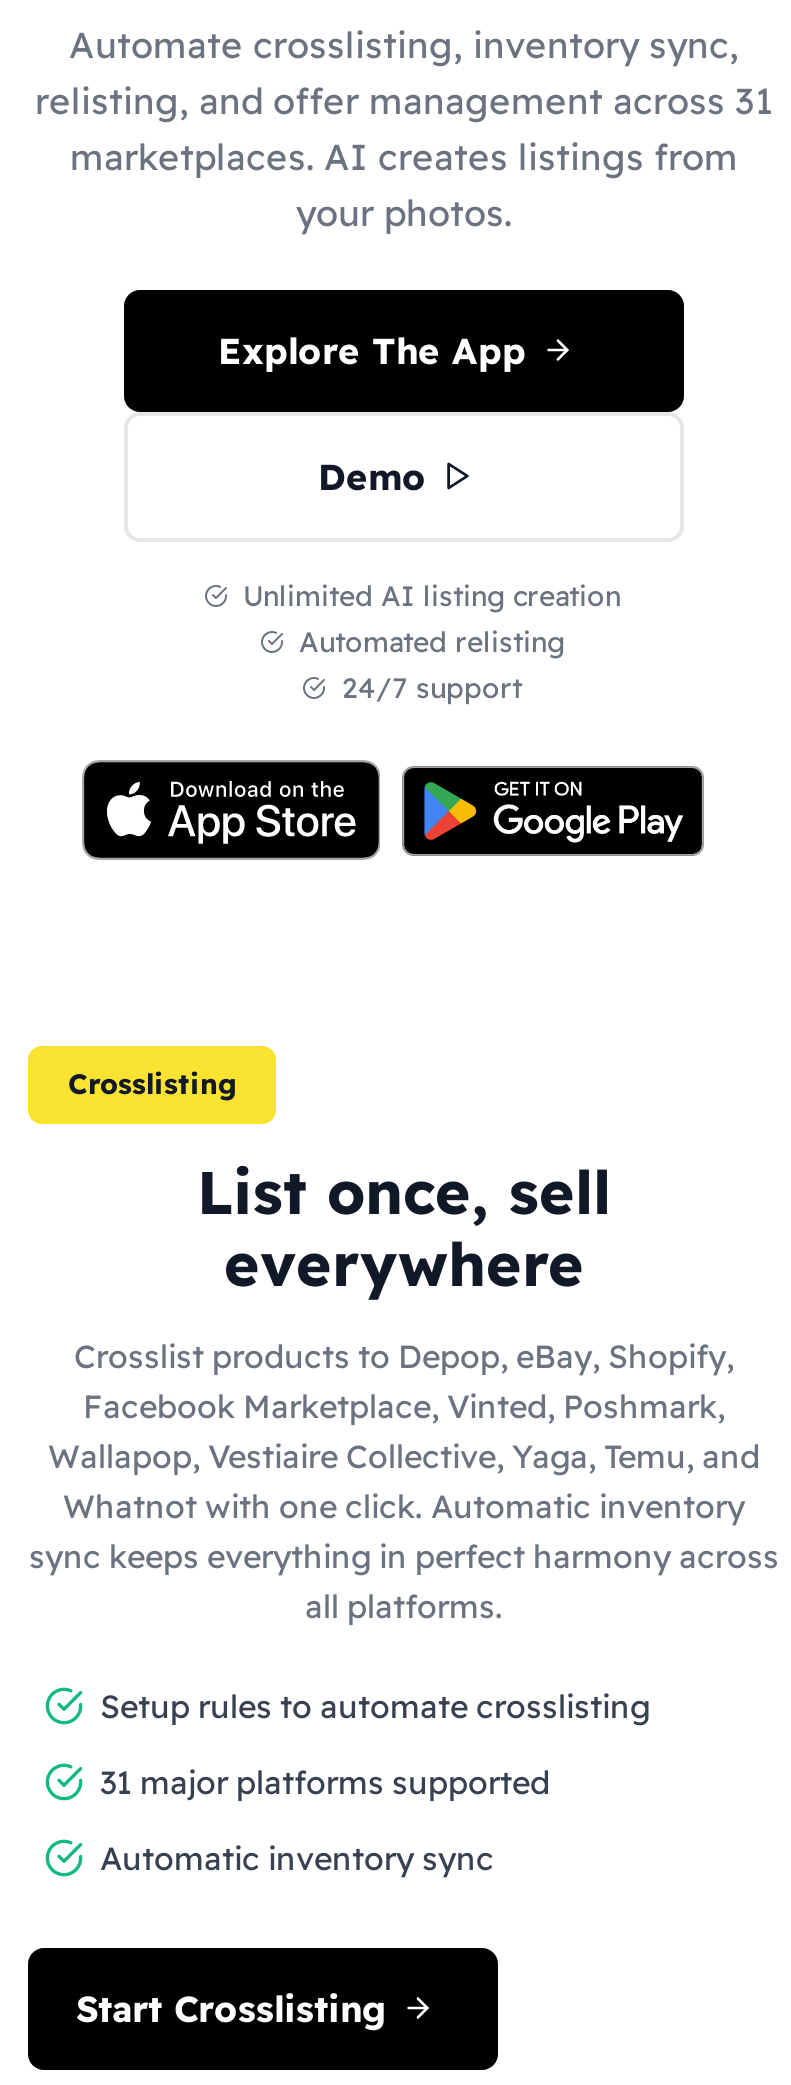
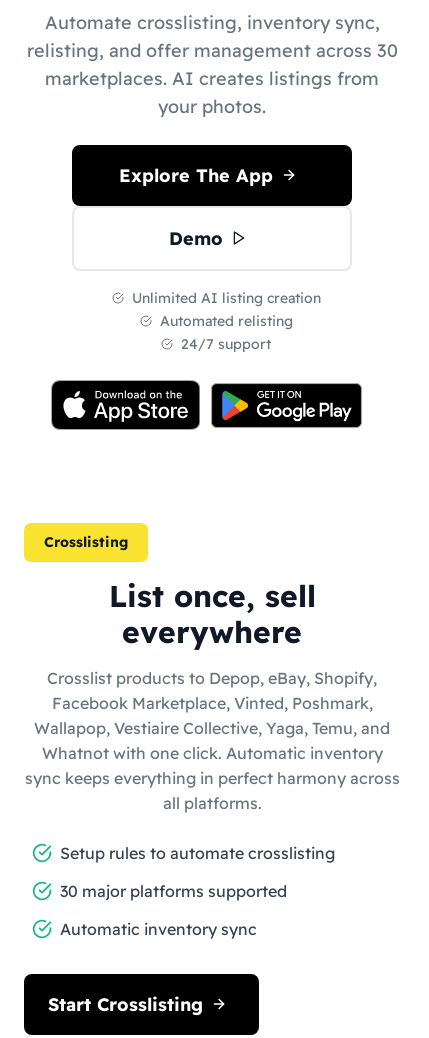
- relisting, and offer management across 31
+ relisting, and offer management across 30

- 31 major platforms supported
+ 30 major platforms supported
